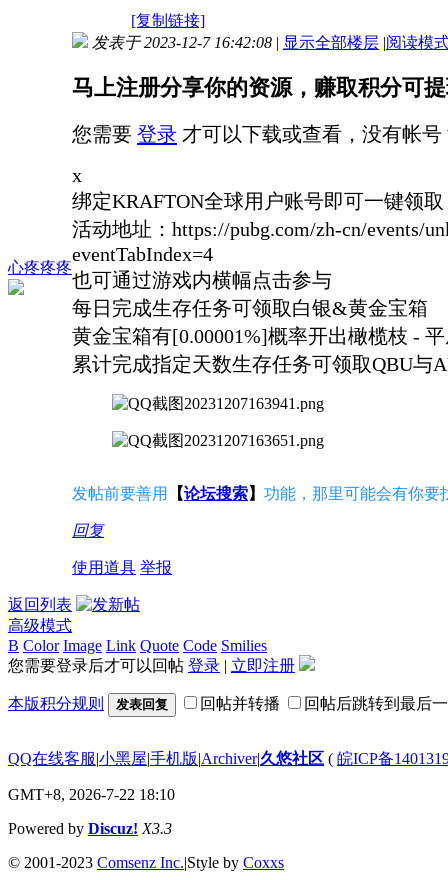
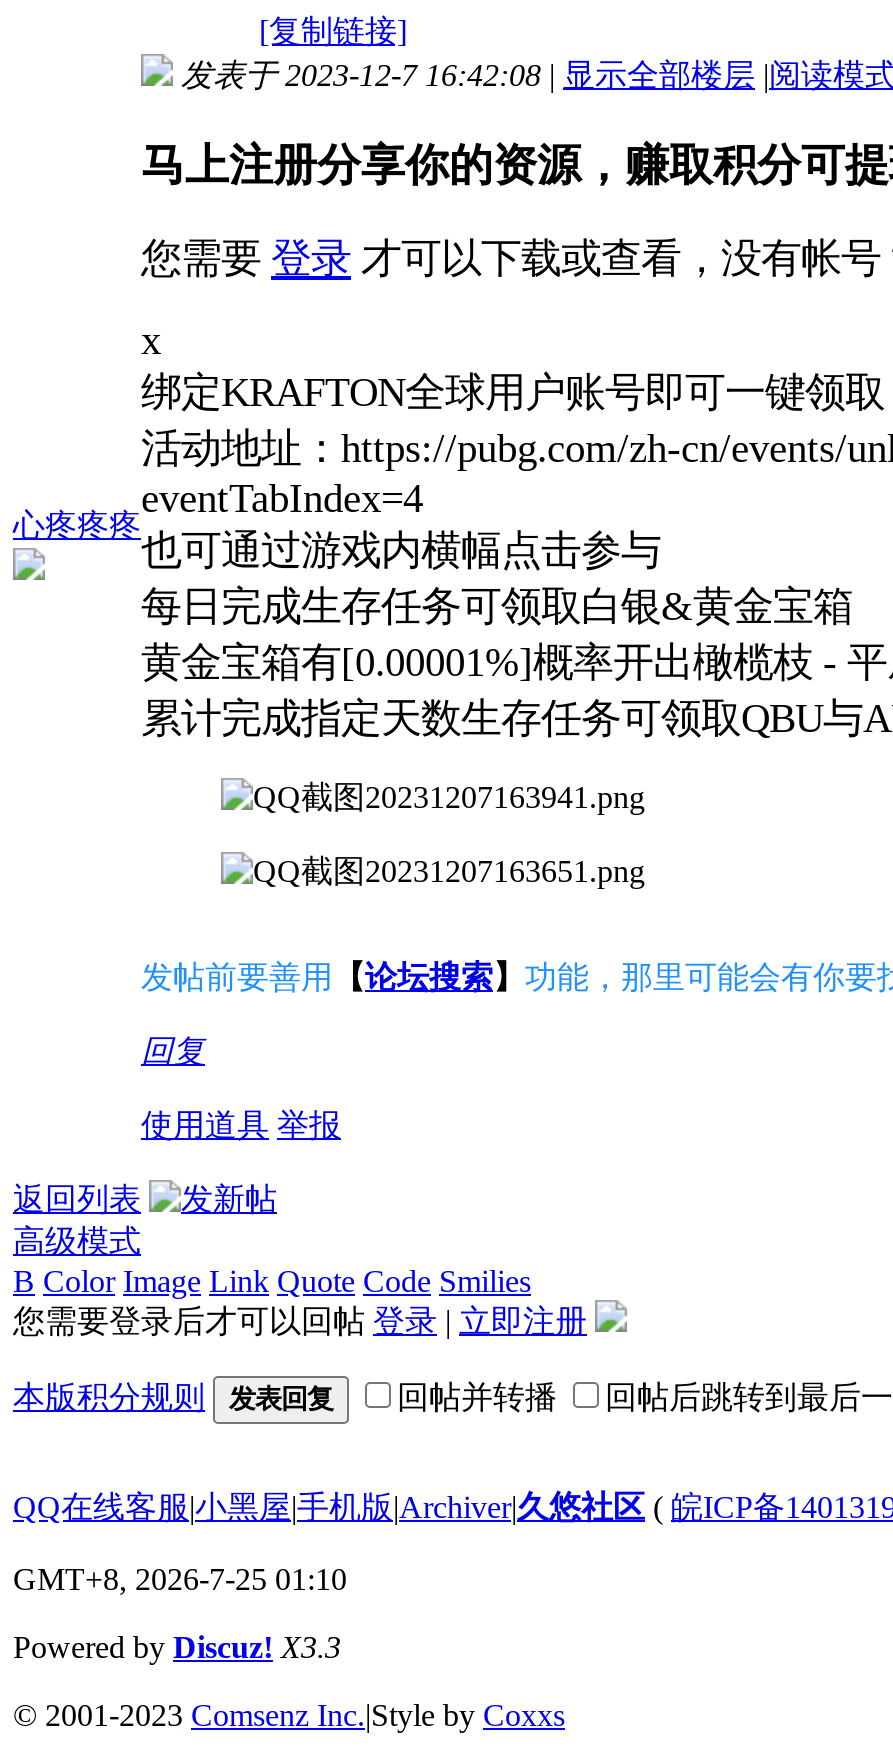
- GMT+8, 2026-7-22 18:10
+ GMT+8, 2026-7-25 01:10
